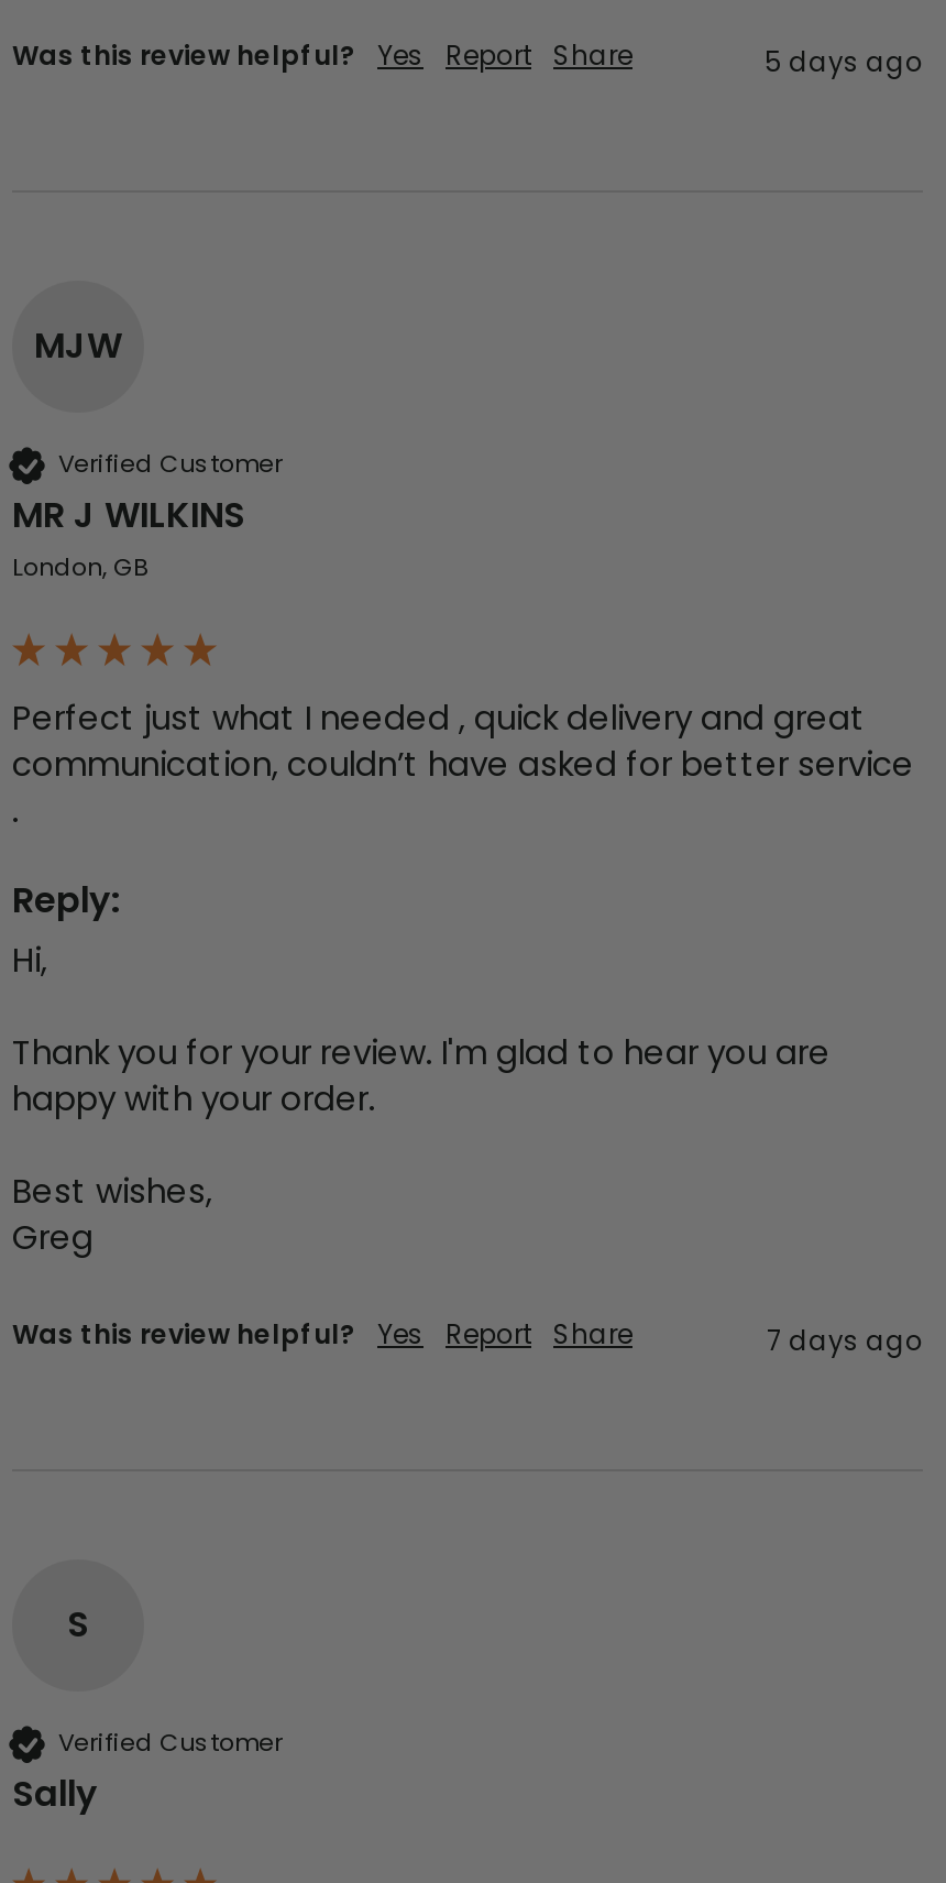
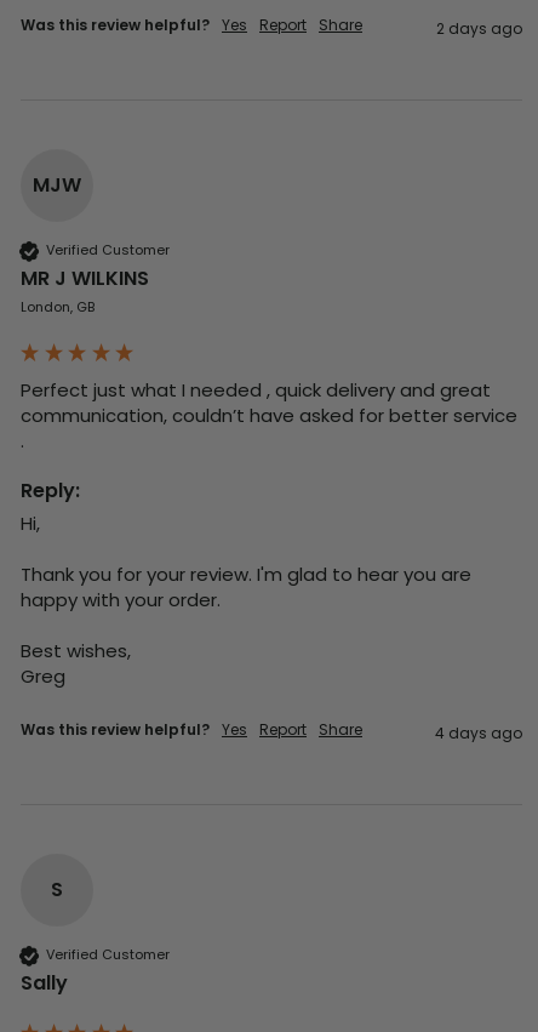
- 5 days ago
+ 2 days ago

- 7 days ago
+ 4 days ago
